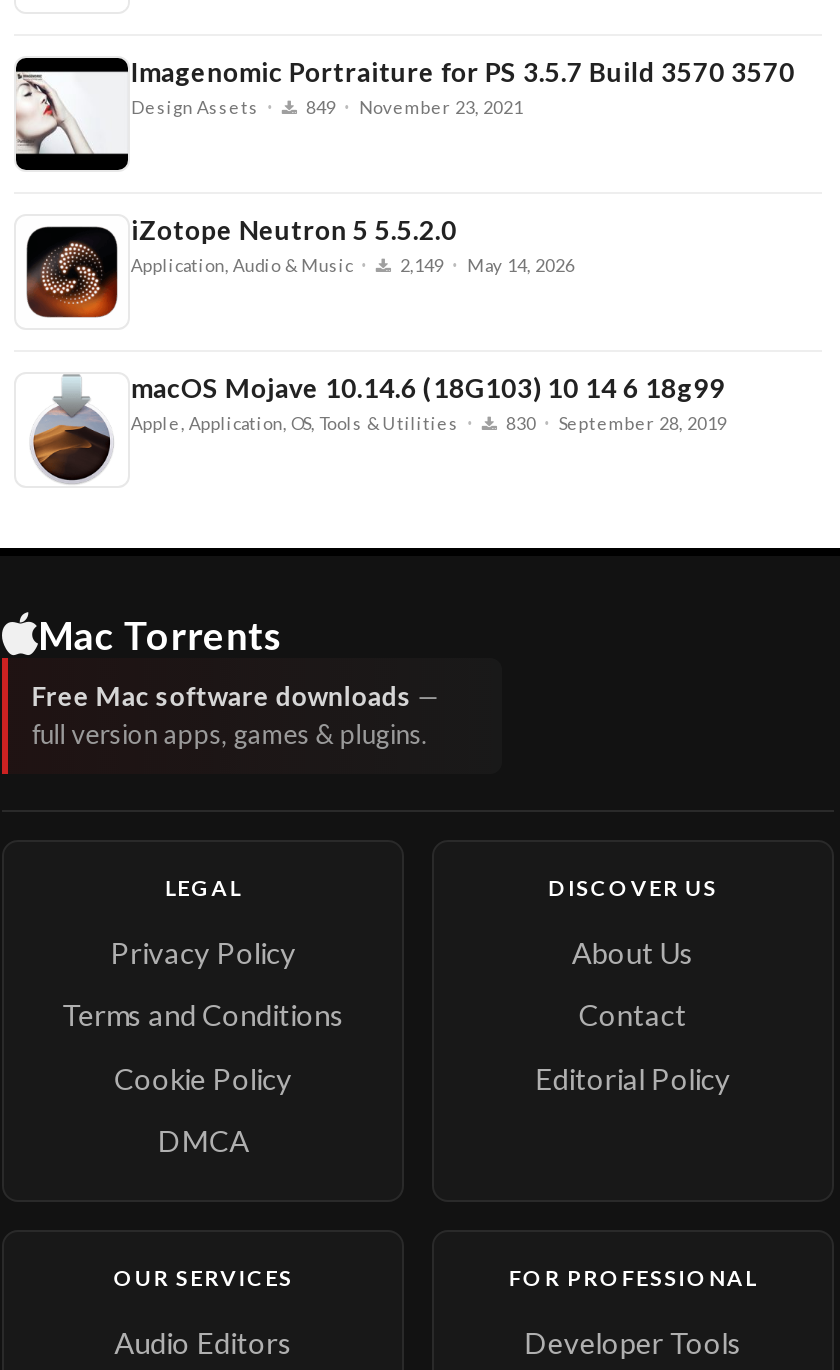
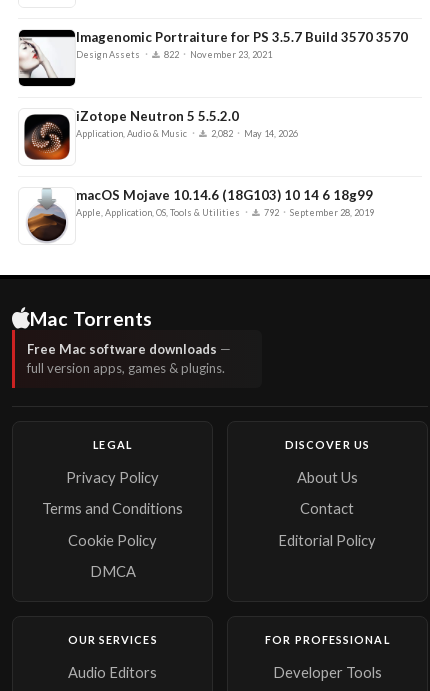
- Design Assets · 849 · November 23, 2021
+ Design Assets · 822 · November 23, 2021

- Application, Audio & Music · 2,149 · May 14, 2026
+ Application, Audio & Music · 2,082 · May 14, 2026

- Apple, Application, OS, Tools & Utilities · 830 · September 28, 2019
+ Apple, Application, OS, Tools & Utilities · 792 · September 28, 2019
